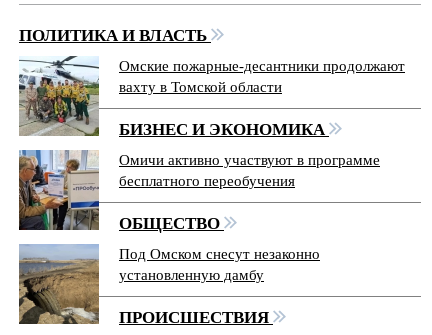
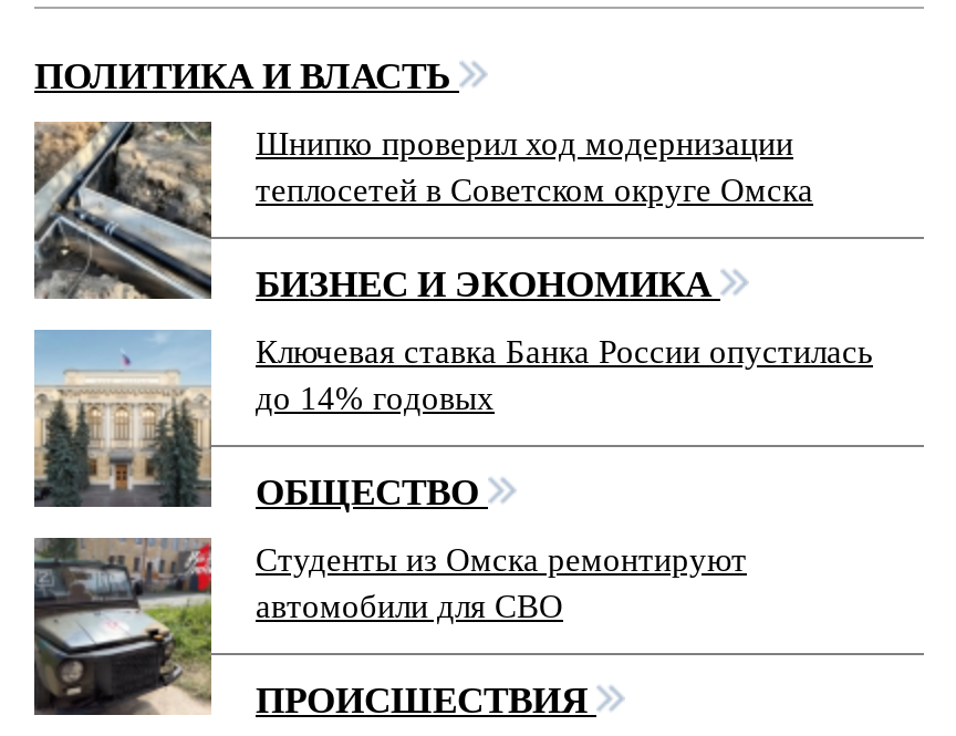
- [image]
- Омские пожарные-десантники продолжают
- вахту в Томской области
+ [image]
+ Шнипко проверил ход модернизации
+ теплосетей в Советском округе Омска

- [image]
- Омичи активно участвуют в программе
- бесплатного переобучения
+ [image]
+ Ключевая ставка Банка России опустилась
+ до 14% годовых

- [image]
- Под Омском снесут незаконно
- установленную дамбу
+ [image]
+ Студенты из Омска ремонтируют
+ автомобили для СВО
